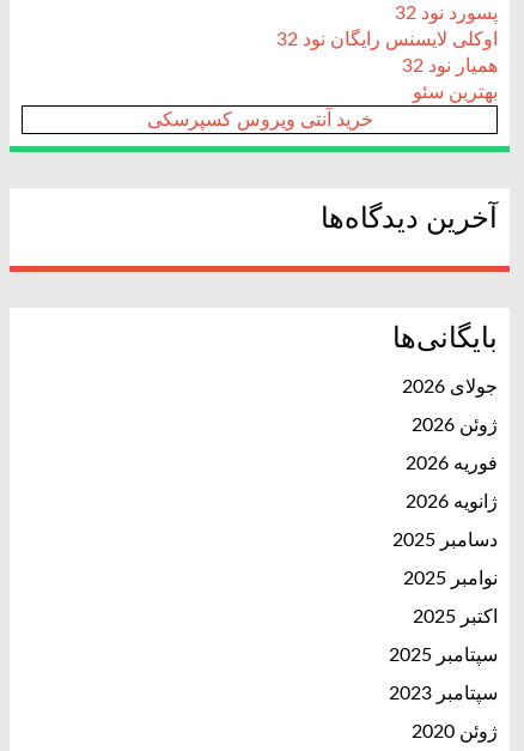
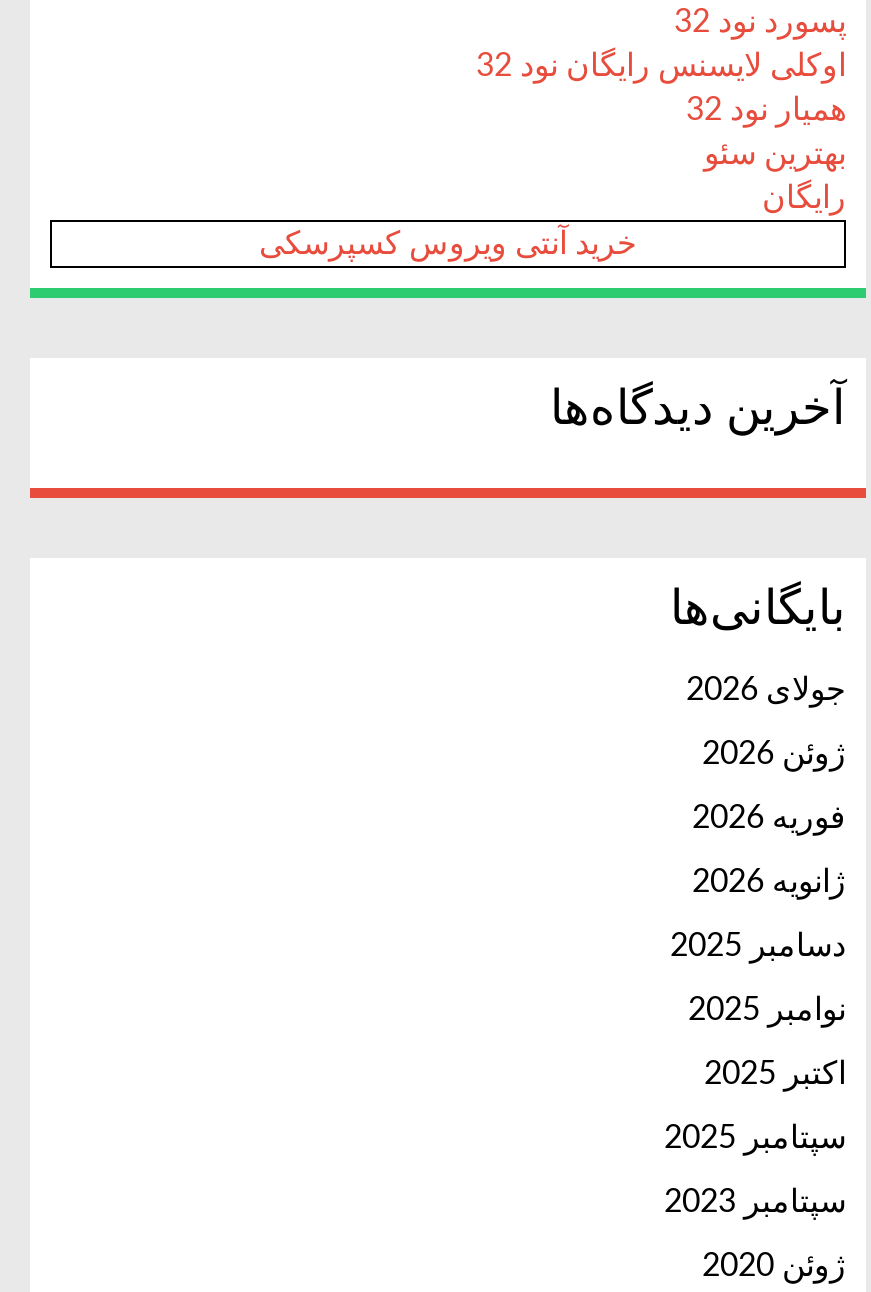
+ رایگان
